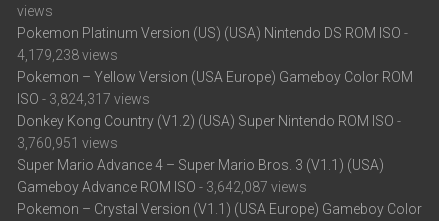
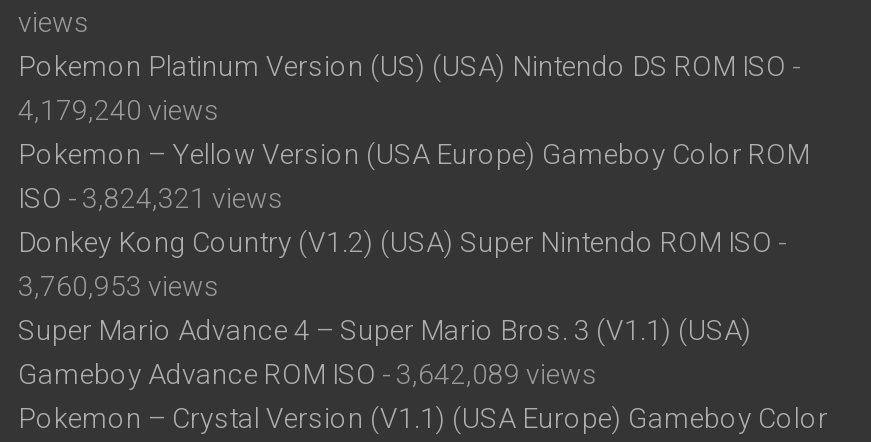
- 4,179,238 views
+ 4,179,240 views

- ISO - 3,824,317 views
+ ISO - 3,824,321 views

- 3,760,951 views
+ 3,760,953 views

- Gameboy Advance ROM ISO - 3,642,087 views
+ Gameboy Advance ROM ISO - 3,642,089 views
